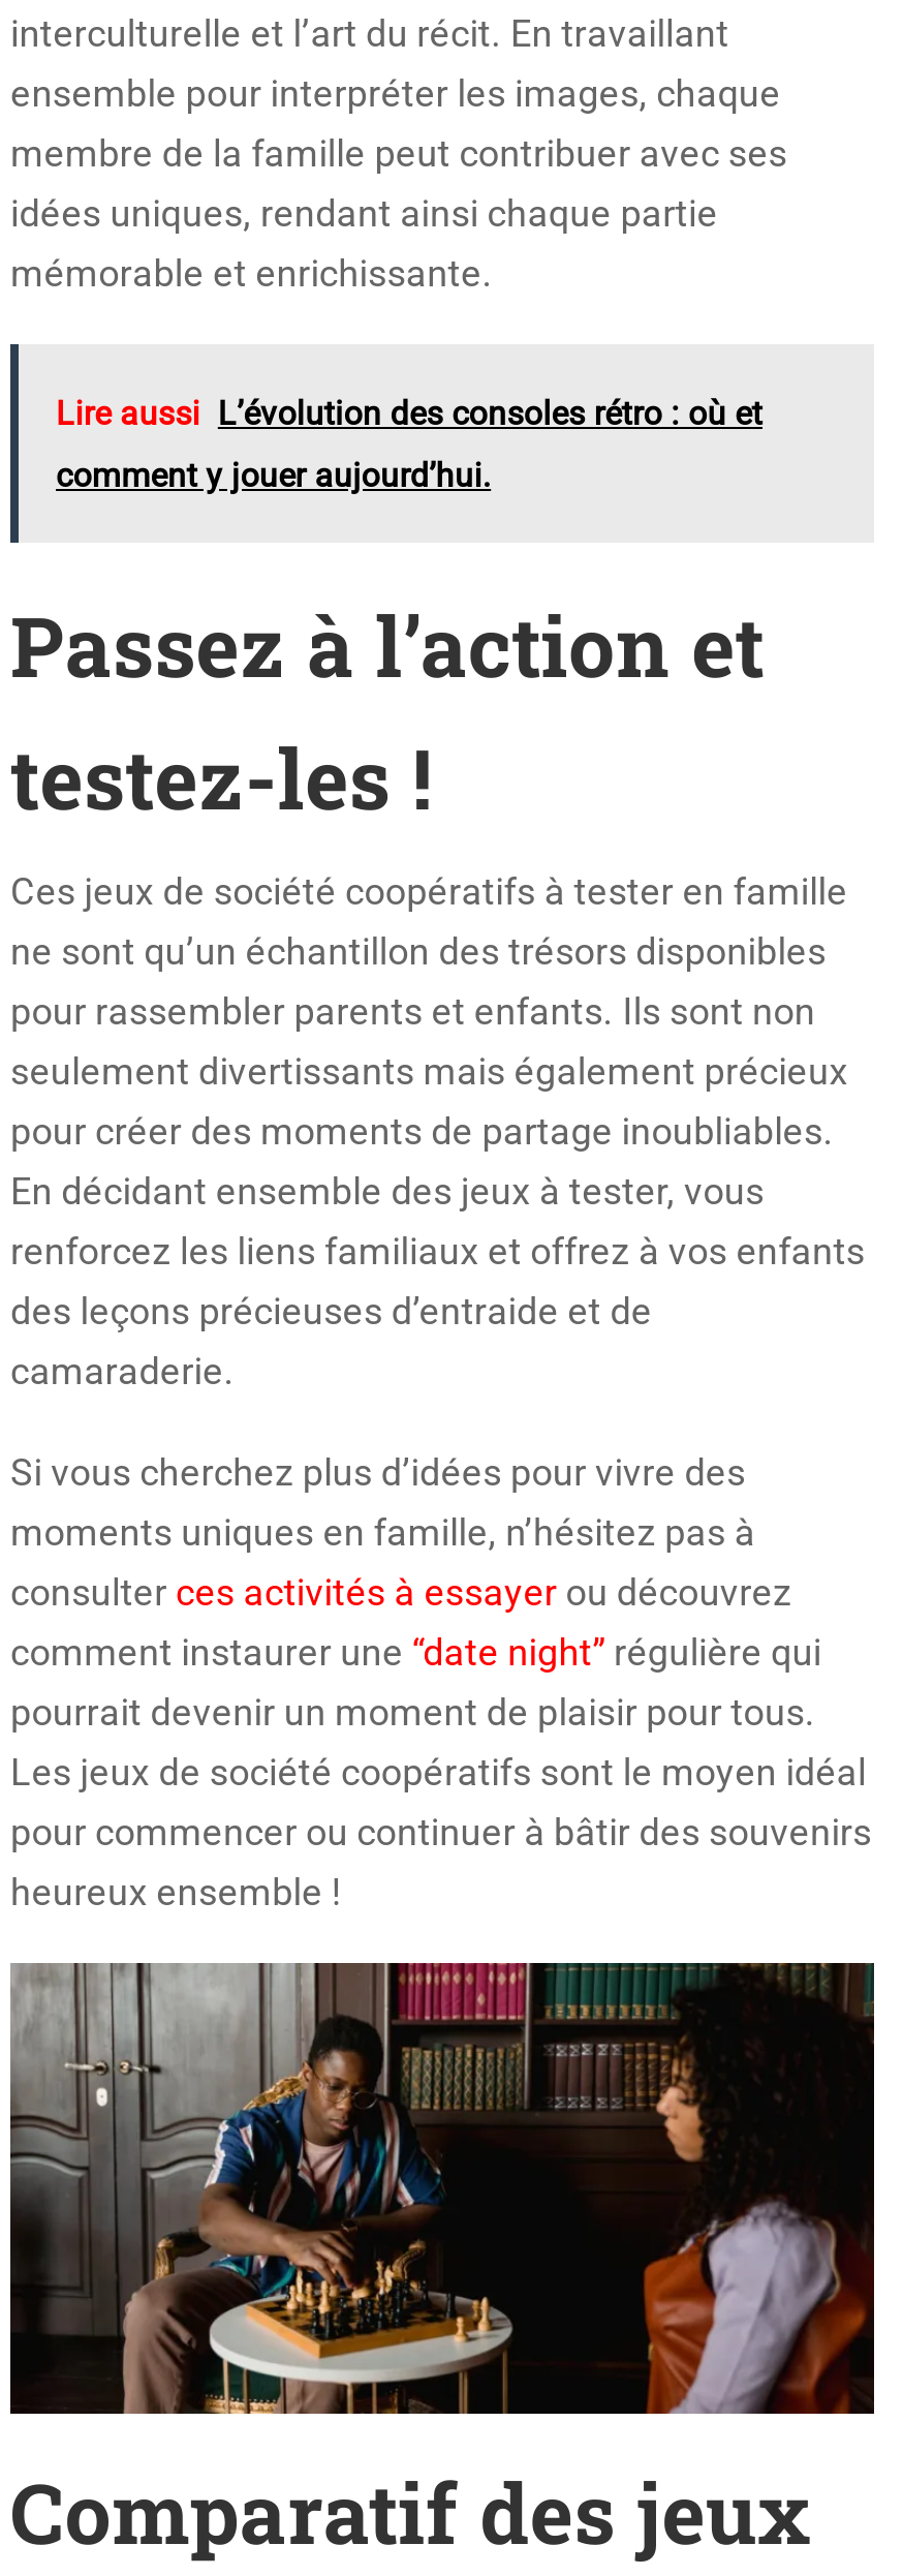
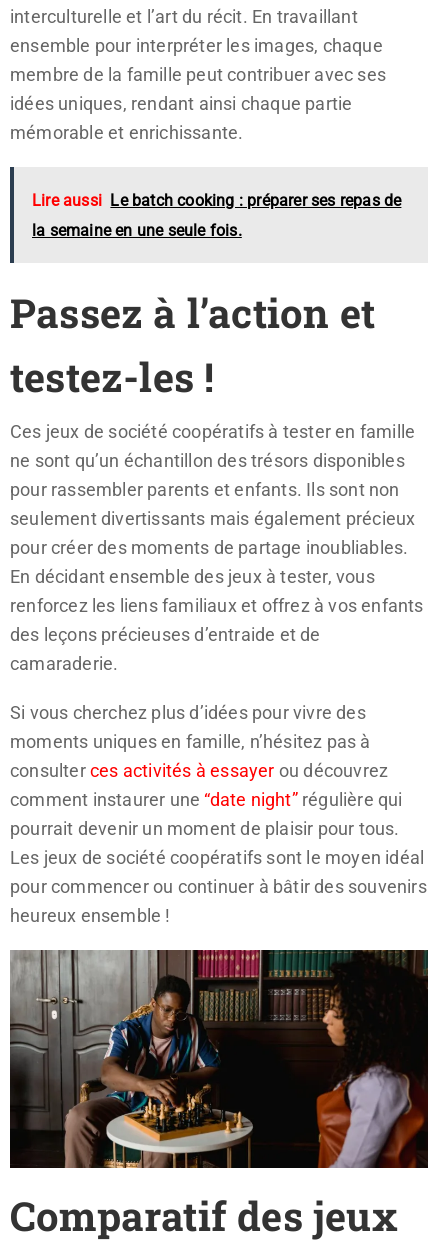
- Lire aussi L’évolution des consoles rétro : où et
+ Lire aussi Le batch cooking : préparer ses repas de

- comment y jouer aujourd’hui.
+ la semaine en une seule fois.
